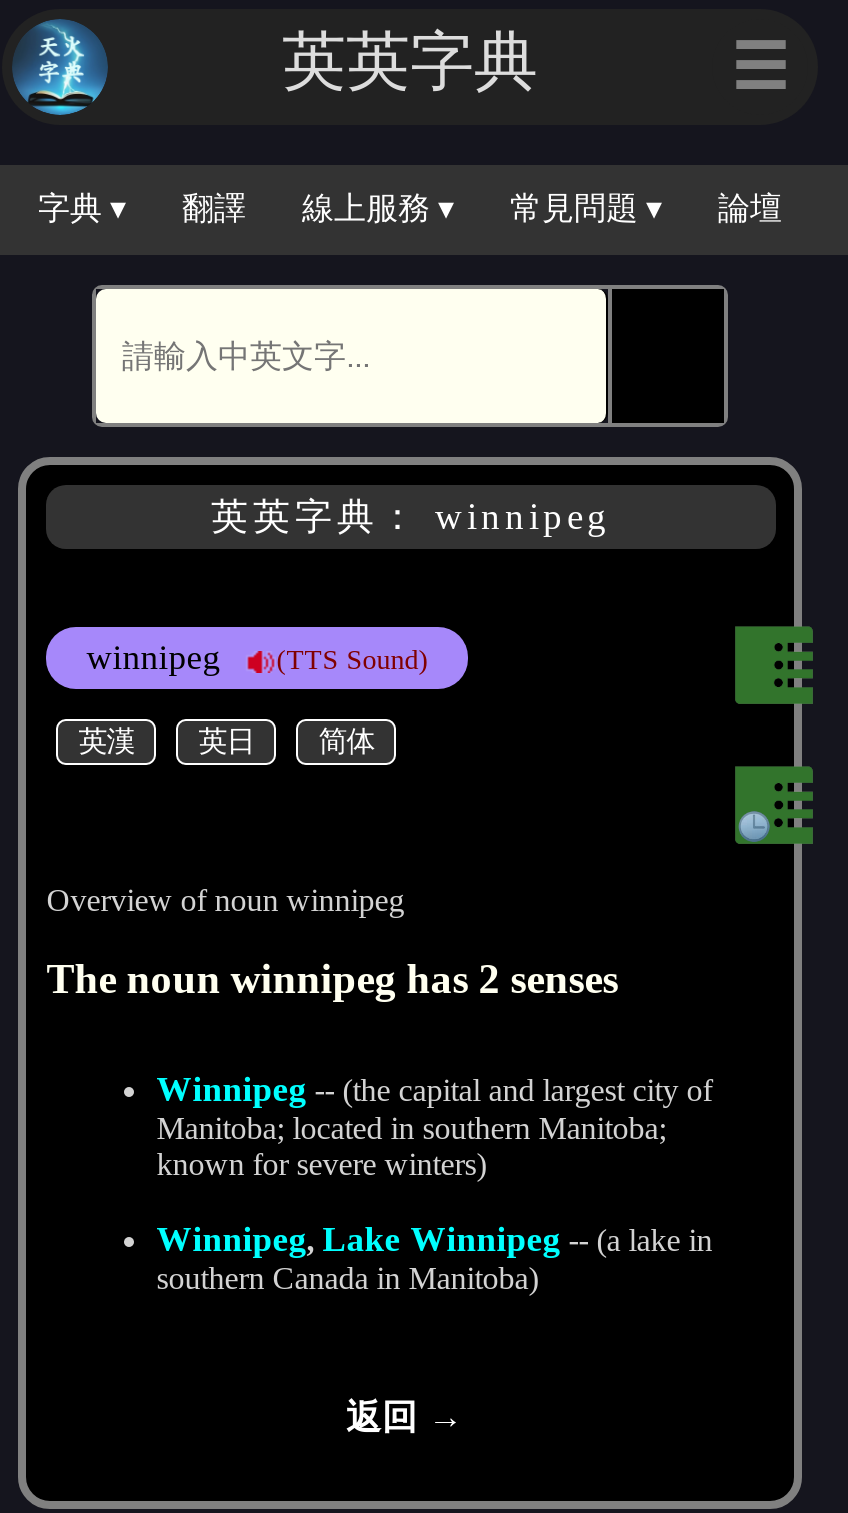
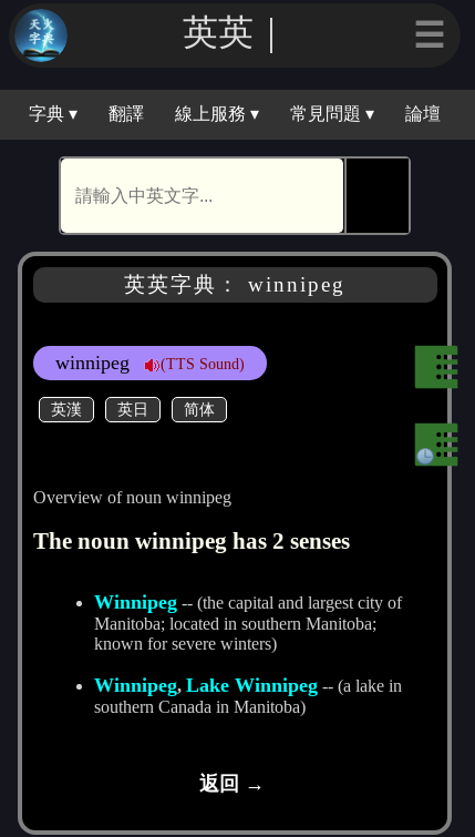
- 英英字典
+ 英｜
